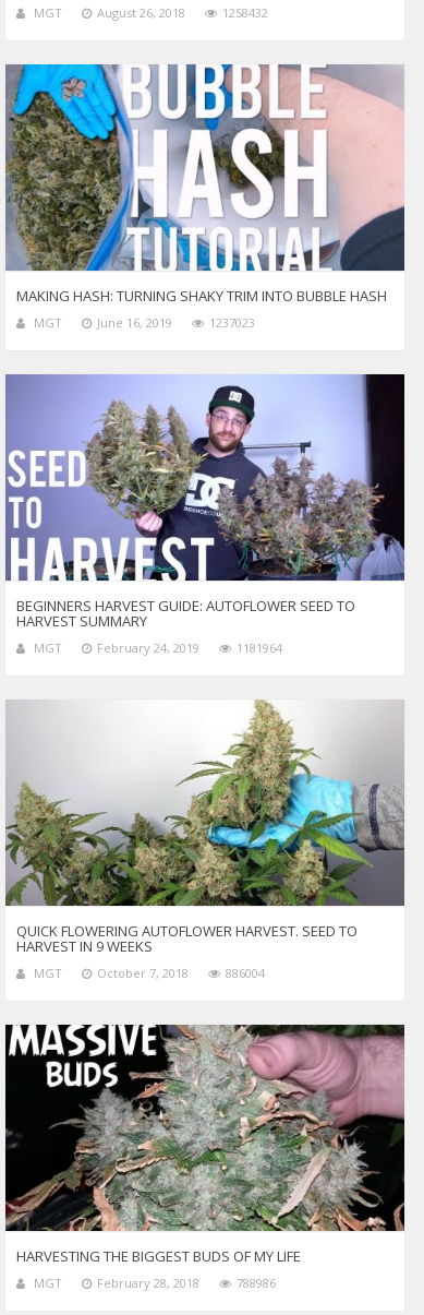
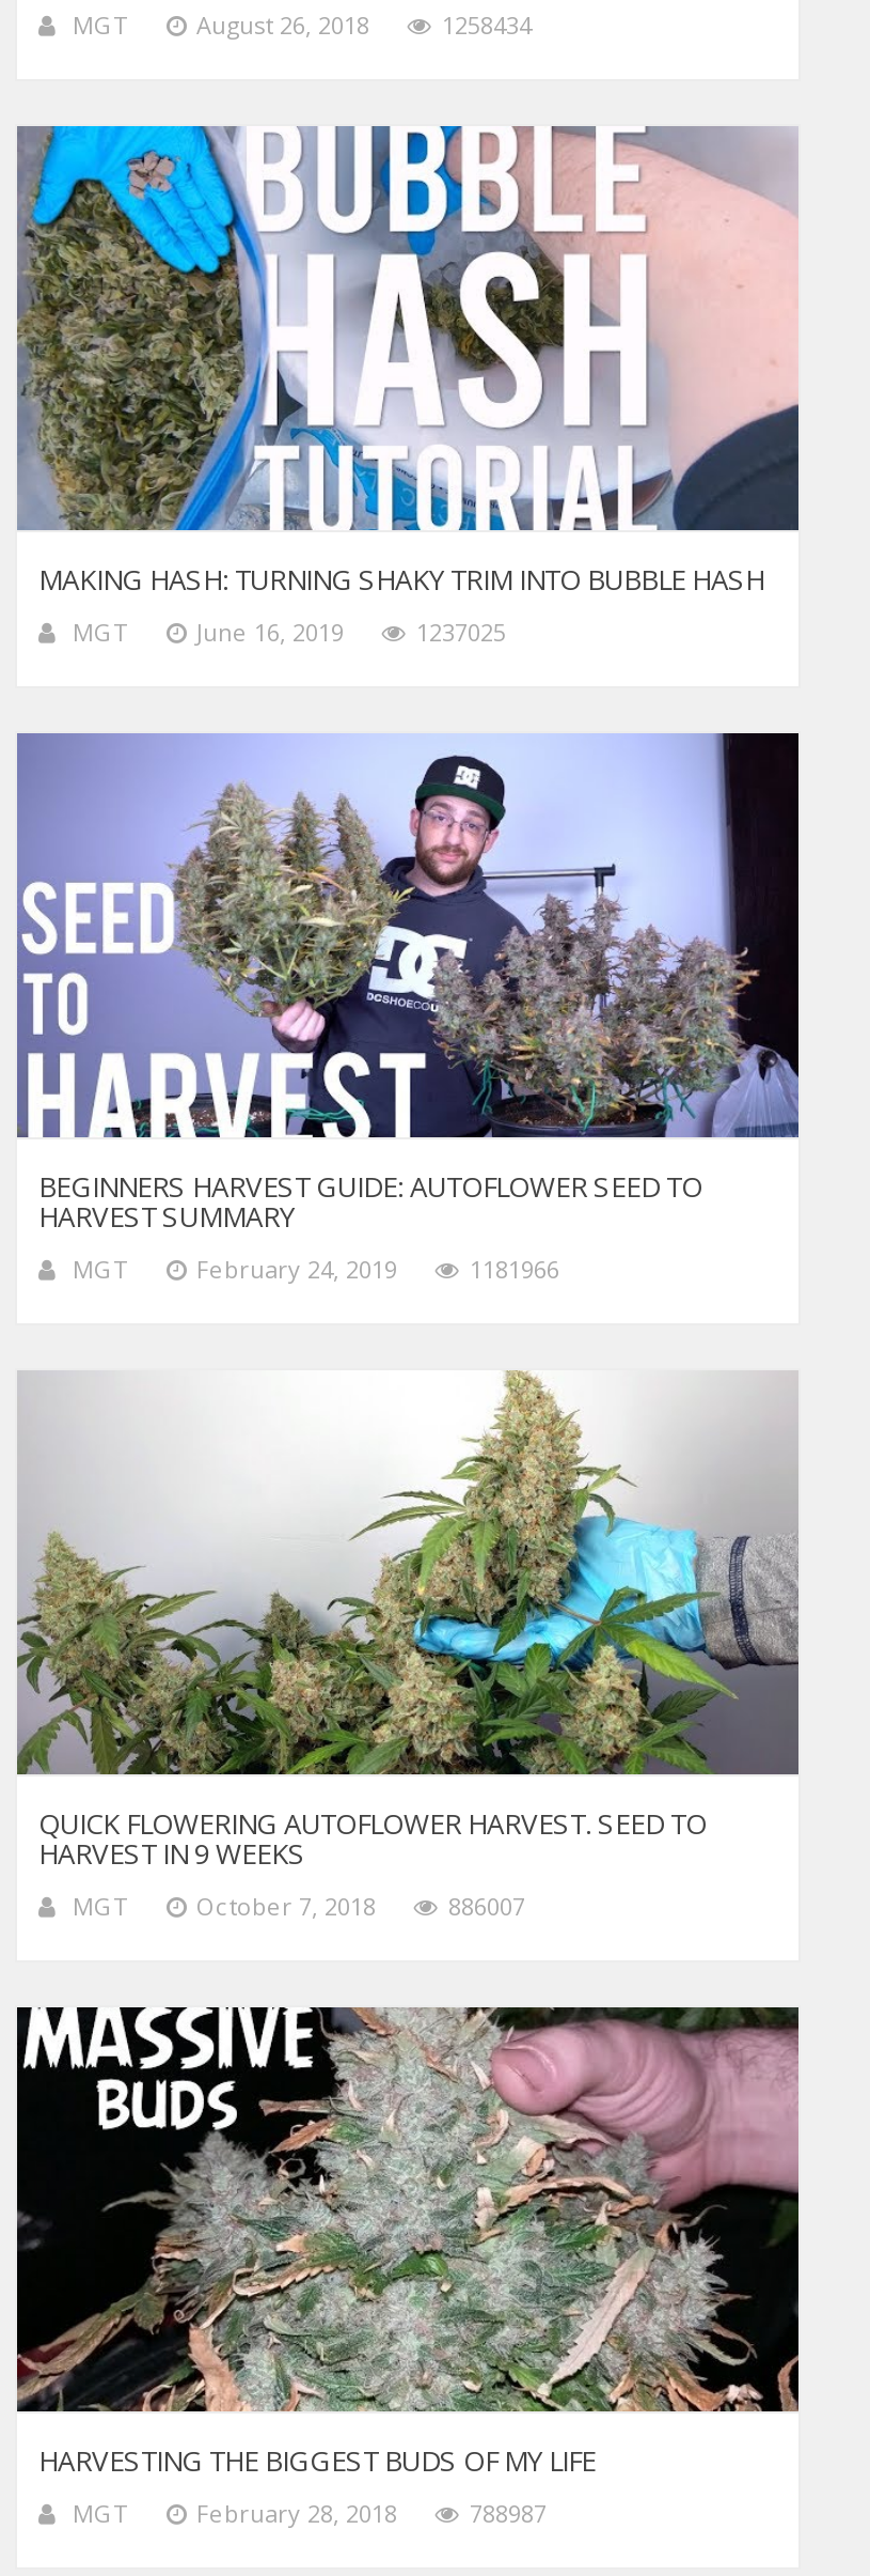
- 1258432
+ 1258434

- 1237023
+ 1237025

- 1181964
+ 1181966

- 886004
+ 886007

- 788986
+ 788987
